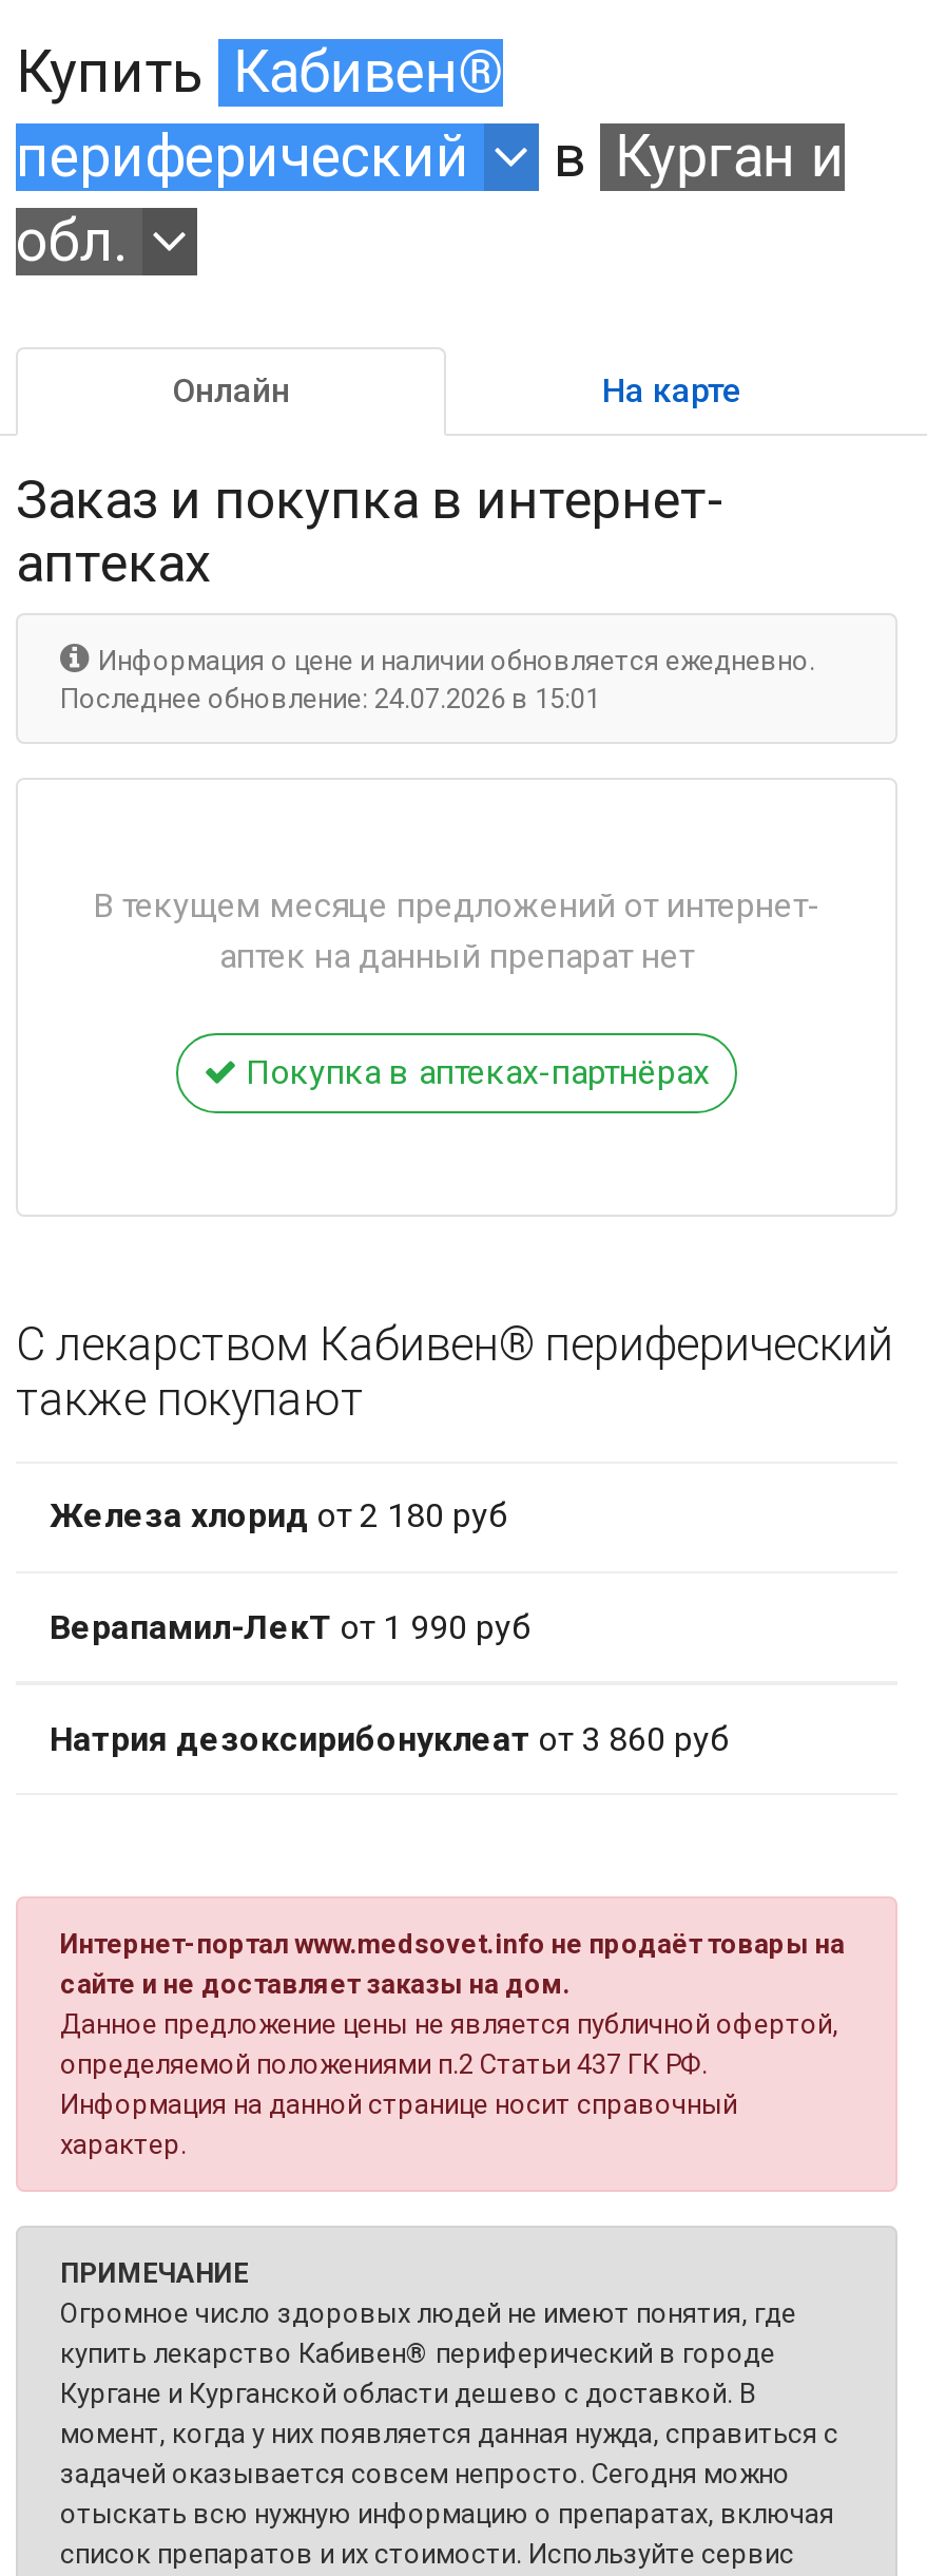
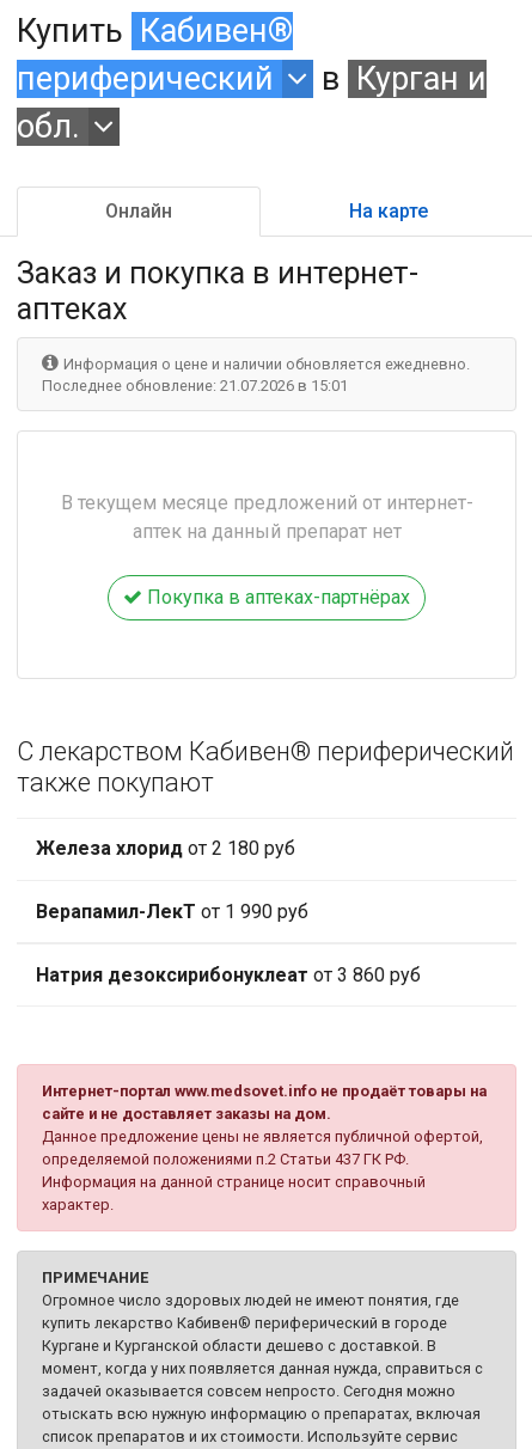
- Последнее обновление: 24.07.2026 в 15:01
+ Последнее обновление: 21.07.2026 в 15:01
